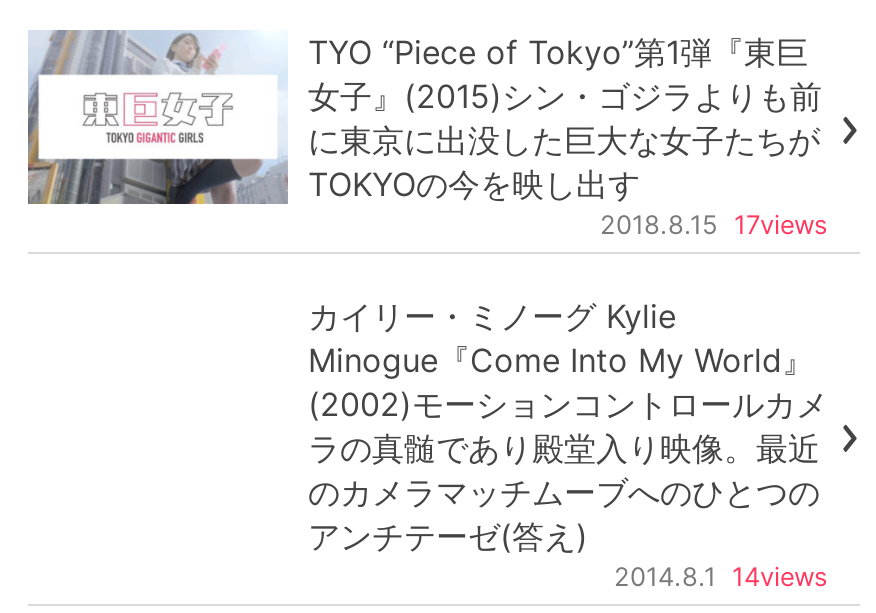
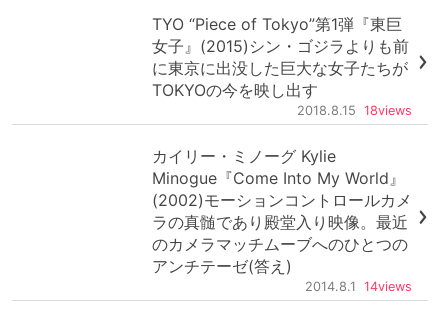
- [image]

- 2018.8.15 17views
+ 2018.8.15 18views
